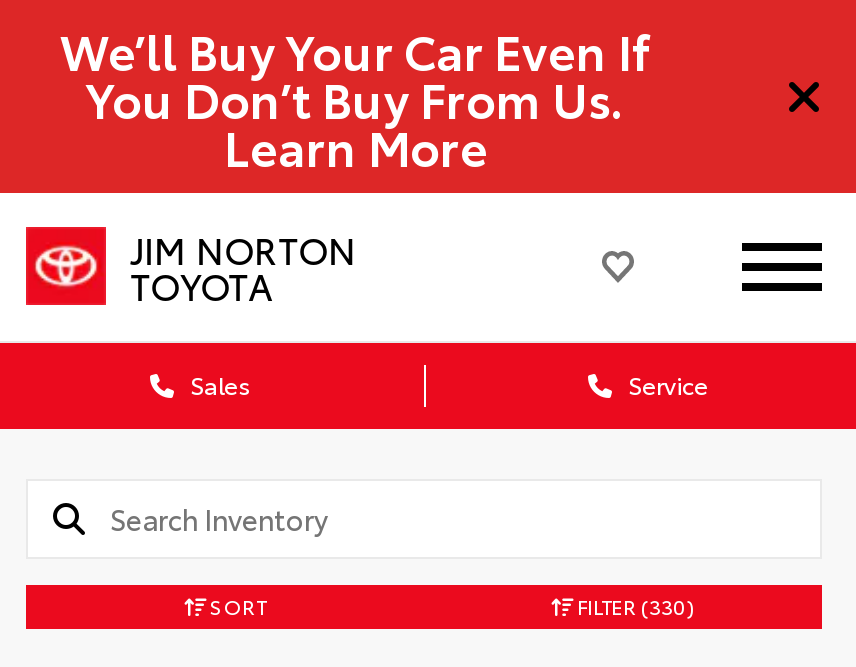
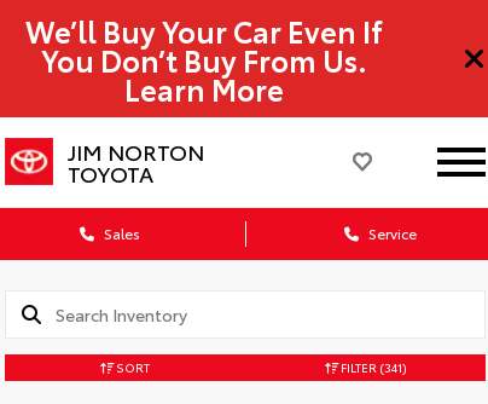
- FILTER (330)
+ FILTER (341)
